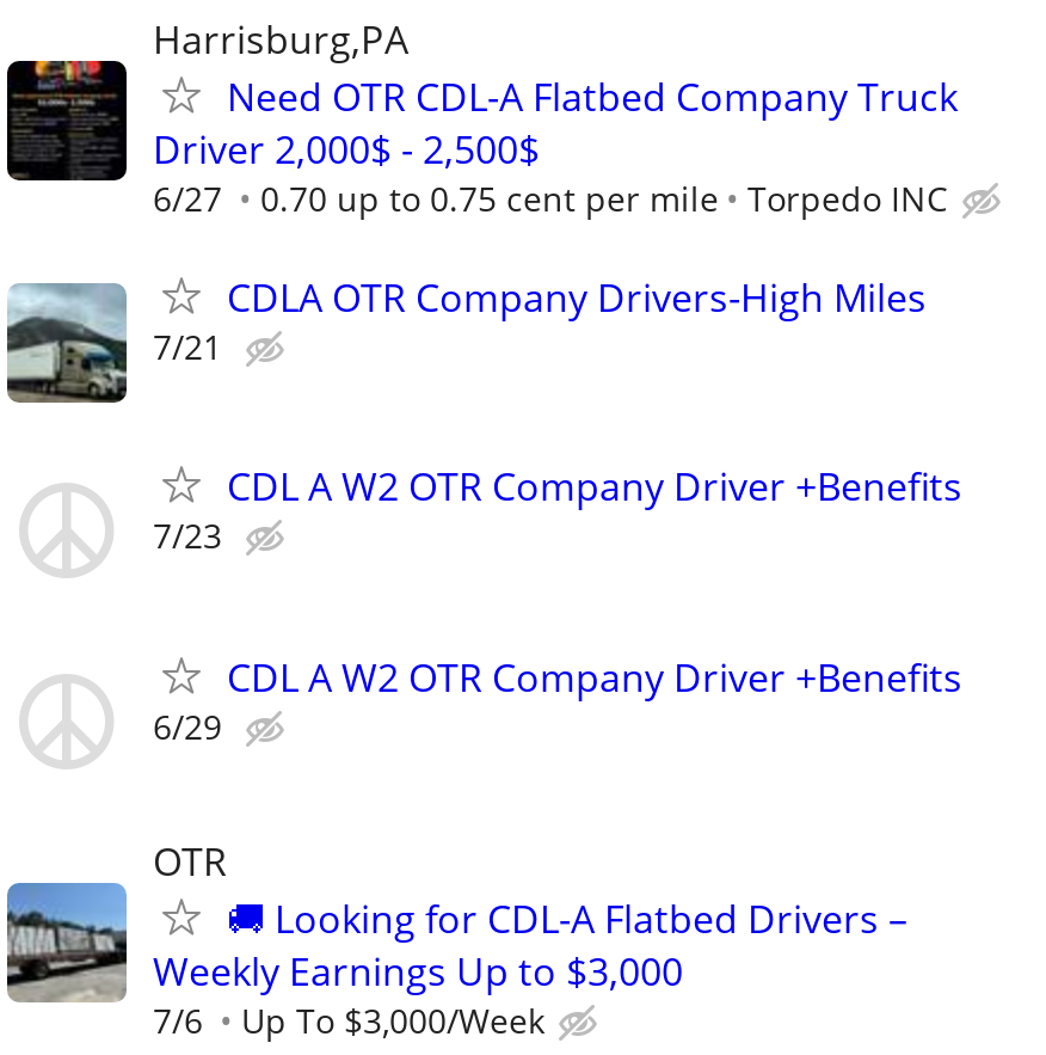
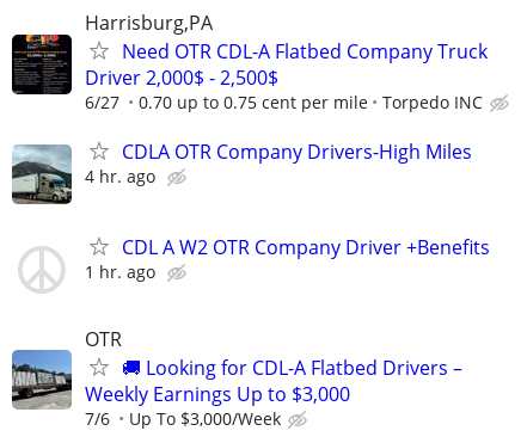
- 7/21
+ 4 hr. ago

- 7/23
- CDL A W2 OTR Company Driver +Benefits
- 6/29
+ 1 hr. ago
